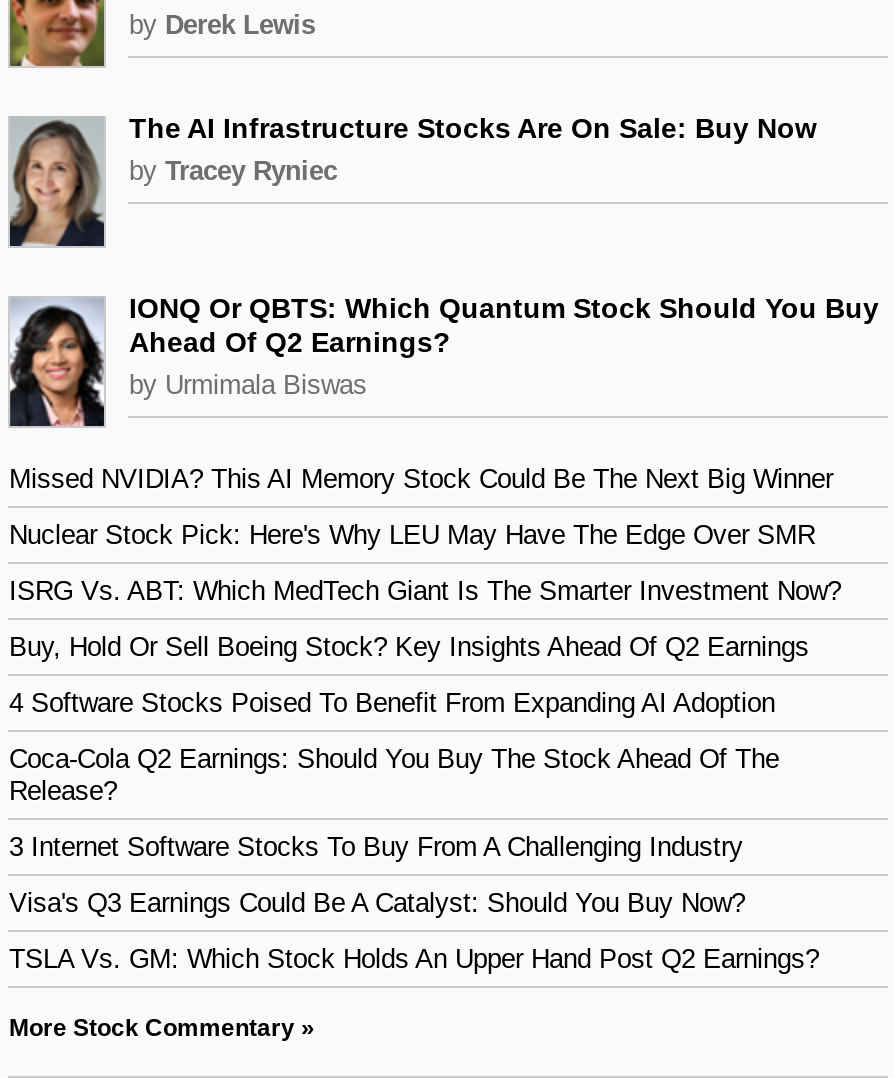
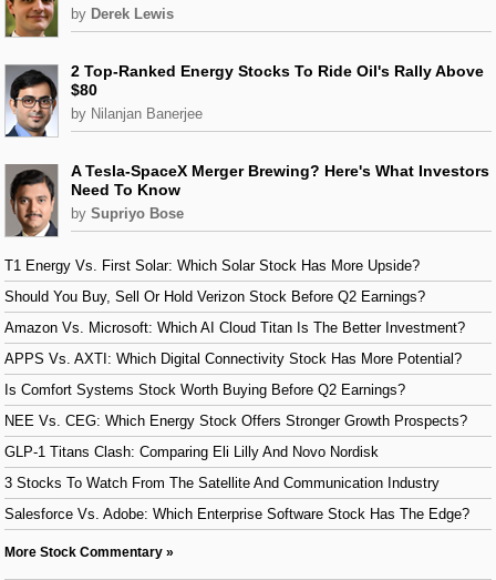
- [image]
- The AI Infrastructure Stocks Are On Sale: Buy Now
- by Tracey Ryniec
+ [image]
+ 2 Top-Ranked Energy Stocks To Ride Oil's Rally Above
+ $80
+ by Nilanjan Banerjee

- [image]
- IONQ Or QBTS: Which Quantum Stock Should You Buy
- Ahead Of Q2 Earnings?
- by Urmimala Biswas
+ [image]
+ A Tesla-SpaceX Merger Brewing? Here's What Investors
+ Need To Know
+ by Supriyo Bose

- Missed NVIDIA? This AI Memory Stock Could Be The Next Big Winner
+ T1 Energy Vs. First Solar: Which Solar Stock Has More Upside?

- Nuclear Stock Pick: Here's Why LEU May Have The Edge Over SMR
+ Should You Buy, Sell Or Hold Verizon Stock Before Q2 Earnings?

- ISRG Vs. ABT: Which MedTech Giant Is The Smarter Investment Now?
+ Amazon Vs. Microsoft: Which AI Cloud Titan Is The Better Investment?

- Buy, Hold Or Sell Boeing Stock? Key Insights Ahead Of Q2 Earnings
+ APPS Vs. AXTI: Which Digital Connectivity Stock Has More Potential?

- 4 Software Stocks Poised To Benefit From Expanding AI Adoption
+ Is Comfort Systems Stock Worth Buying Before Q2 Earnings?

- Coca-Cola Q2 Earnings: Should You Buy The Stock Ahead Of The
- Release?
+ NEE Vs. CEG: Which Energy Stock Offers Stronger Growth Prospects?

- 3 Internet Software Stocks To Buy From A Challenging Industry
+ GLP-1 Titans Clash: Comparing Eli Lilly And Novo Nordisk

- Visa's Q3 Earnings Could Be A Catalyst: Should You Buy Now?
+ 3 Stocks To Watch From The Satellite And Communication Industry

- TSLA Vs. GM: Which Stock Holds An Upper Hand Post Q2 Earnings?
+ Salesforce Vs. Adobe: Which Enterprise Software Stock Has The Edge?
